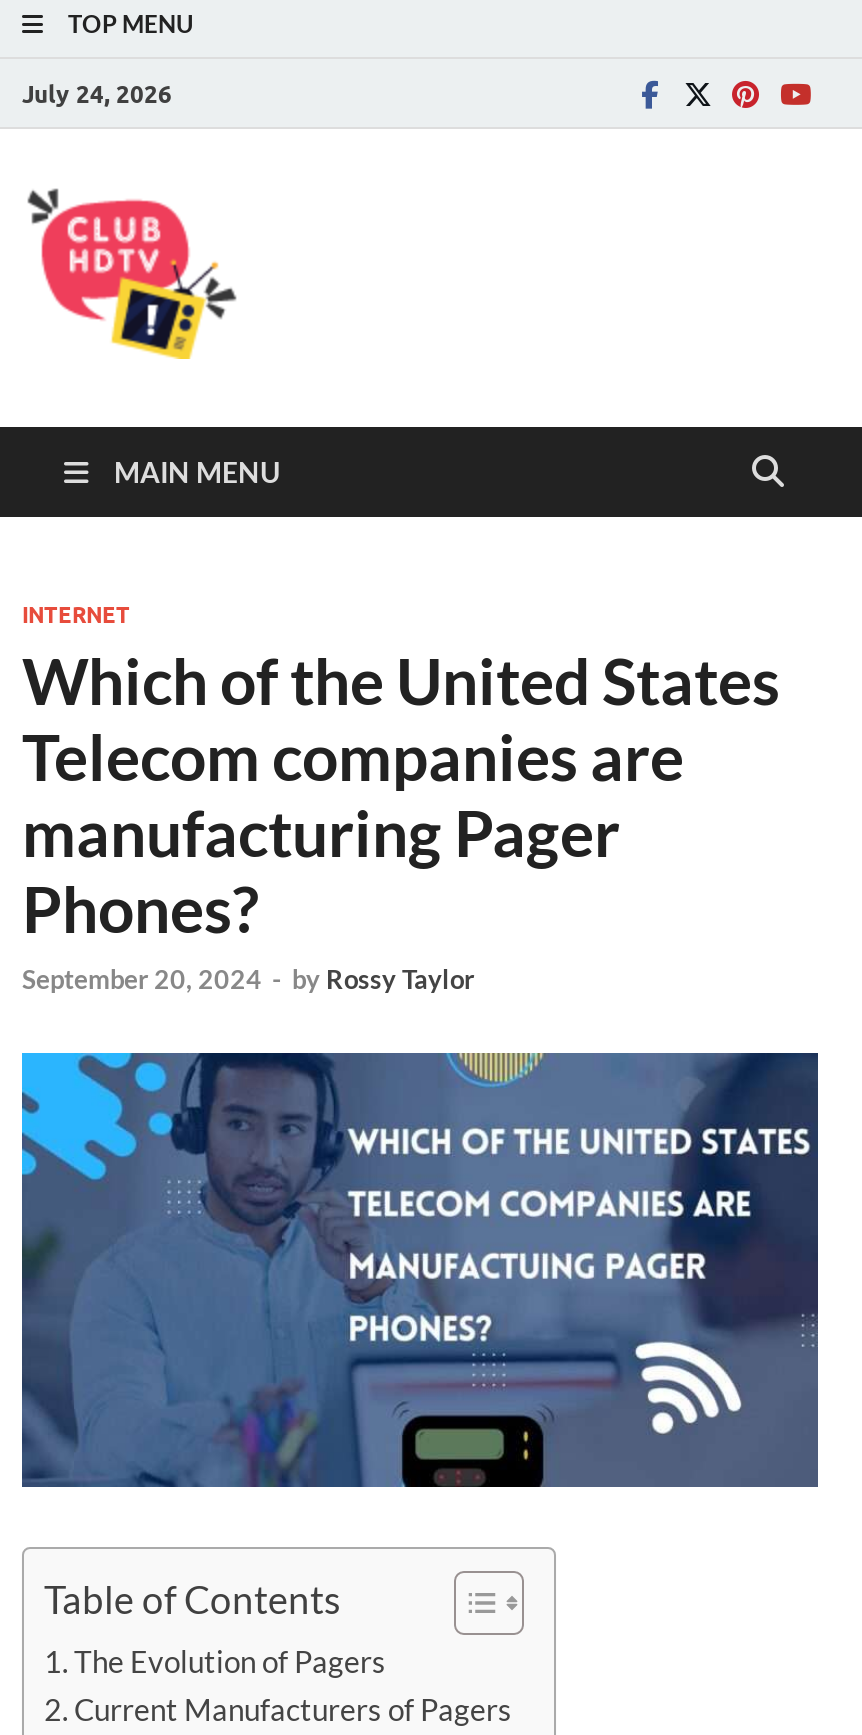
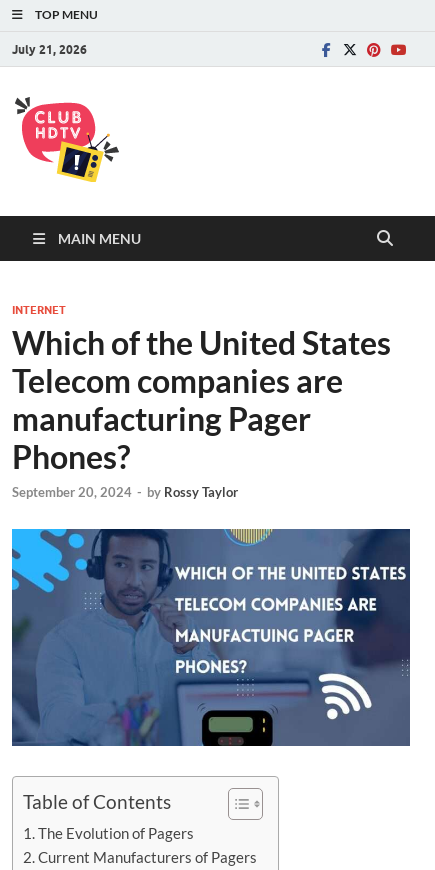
- July 24, 2026
+ July 21, 2026
